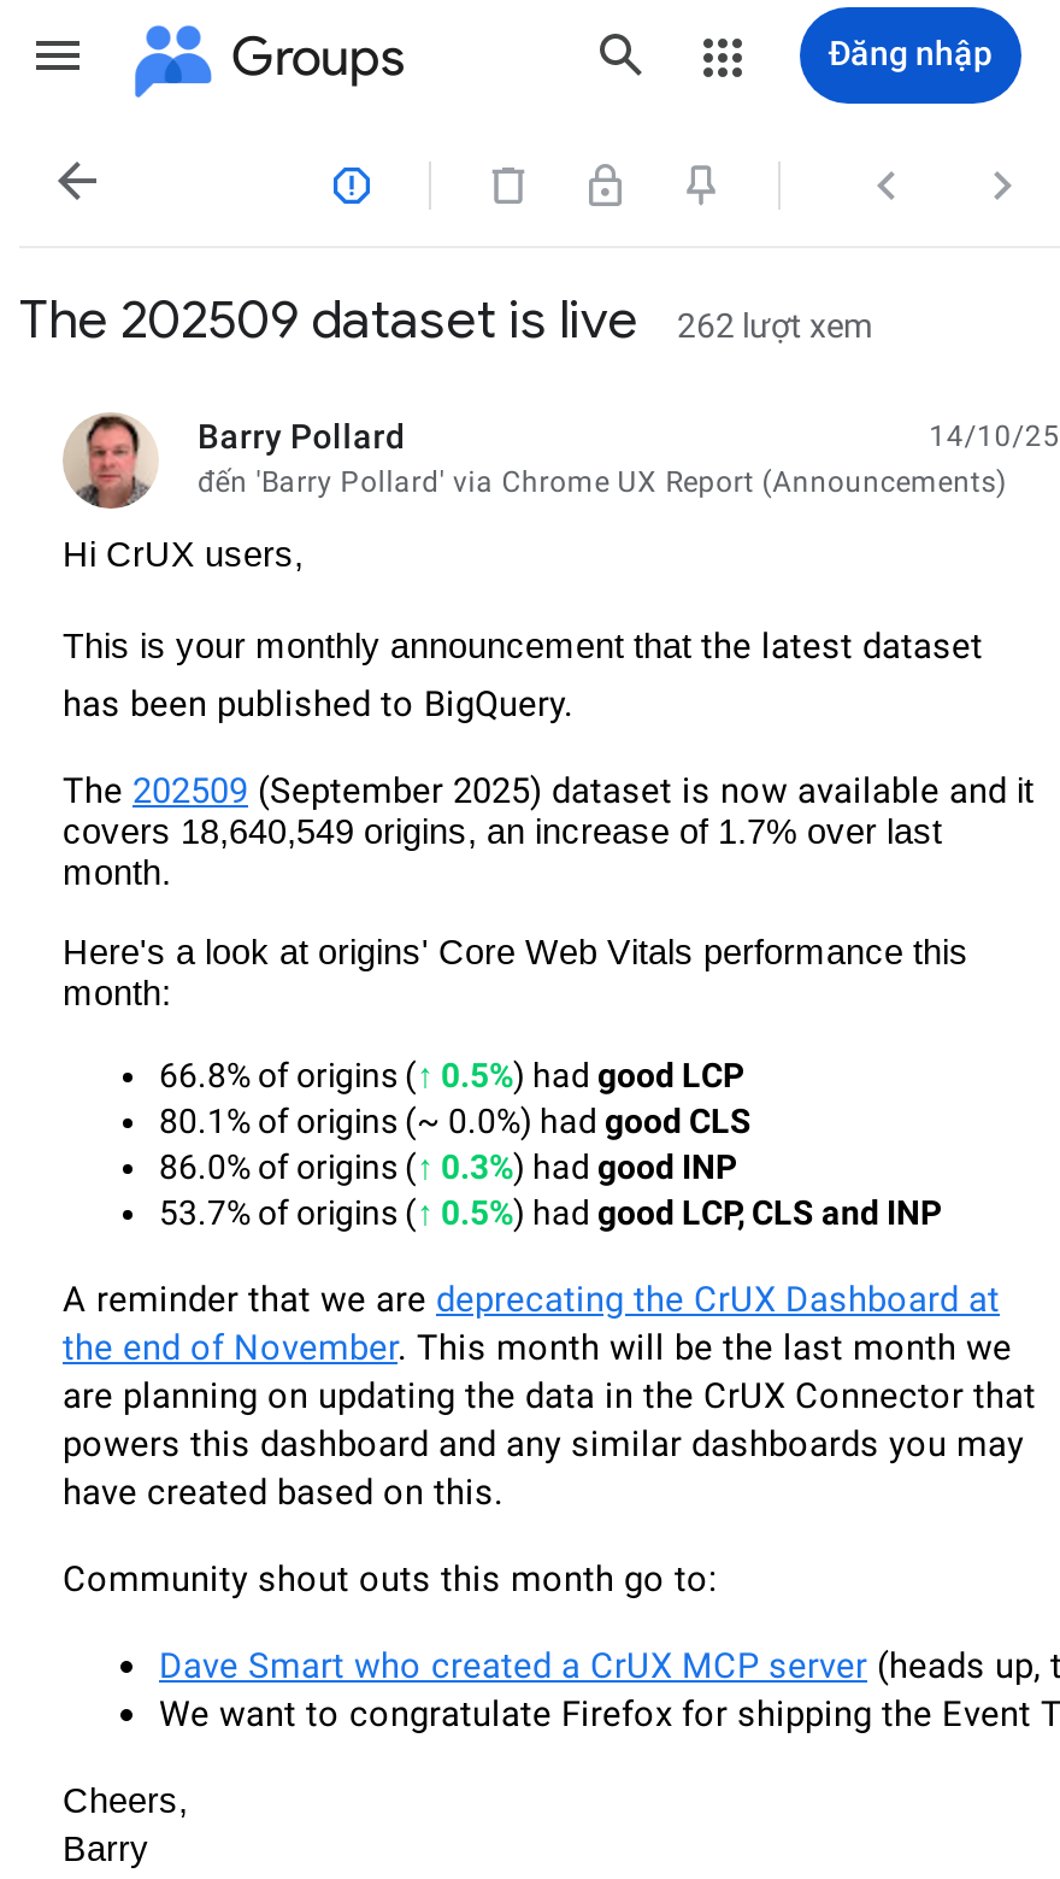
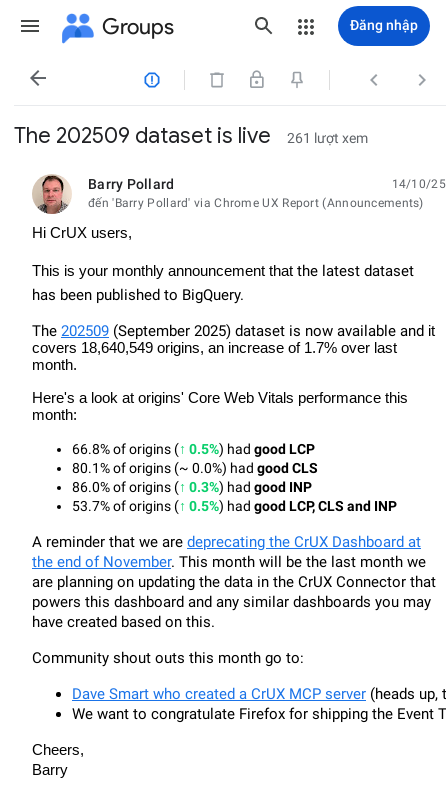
- The 202509 dataset is live 262 lượt xem
+ The 202509 dataset is live 261 lượt xem
